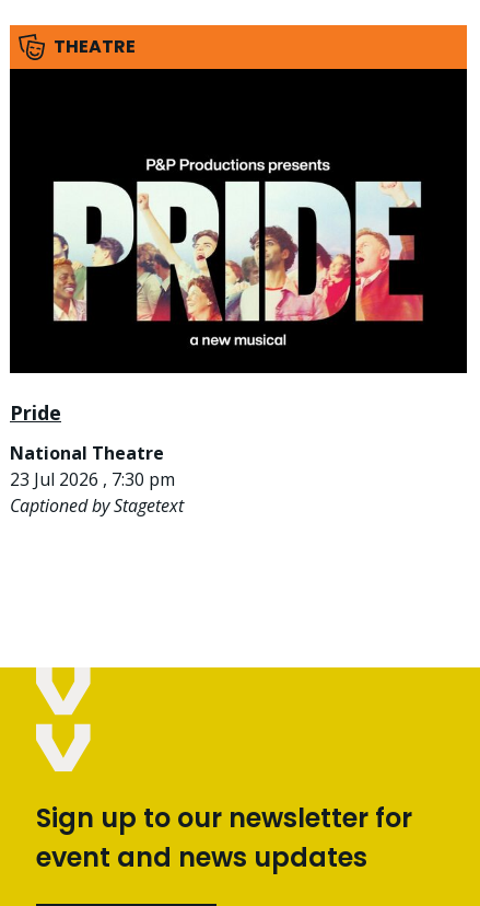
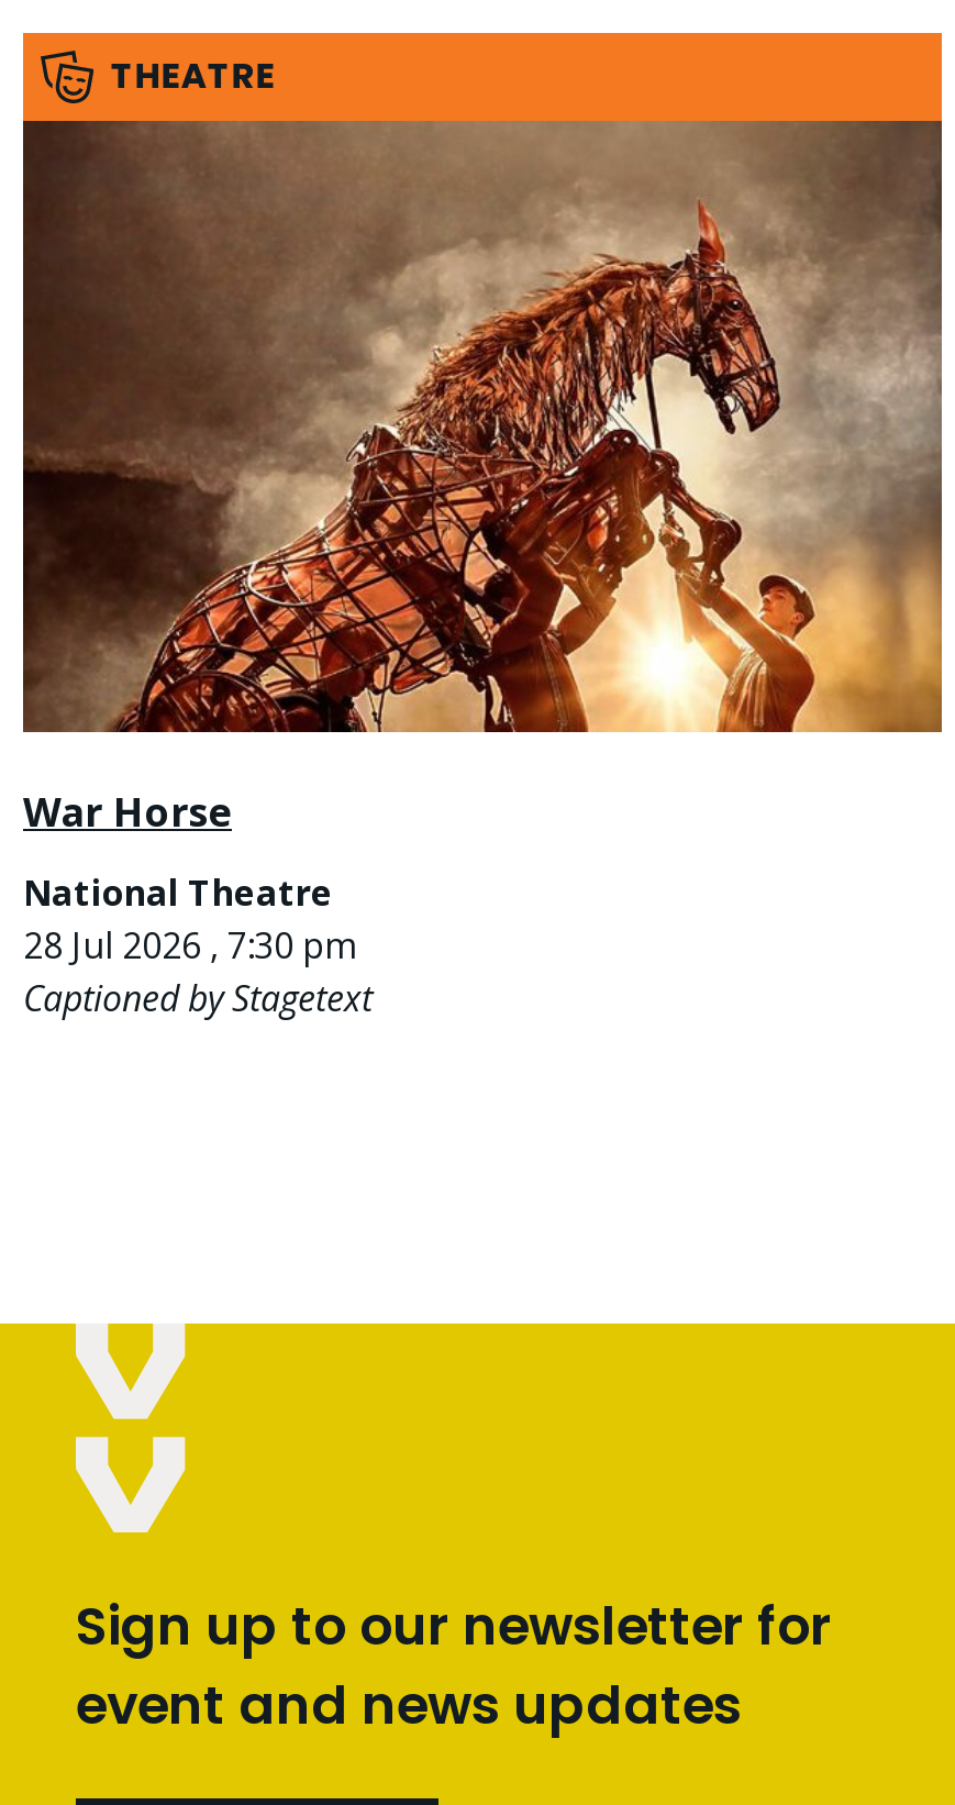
- [image]
- Pride
+ [image]
+ War Horse

- 23 Jul 2026 , 7:30 pm
+ 28 Jul 2026 , 7:30 pm
